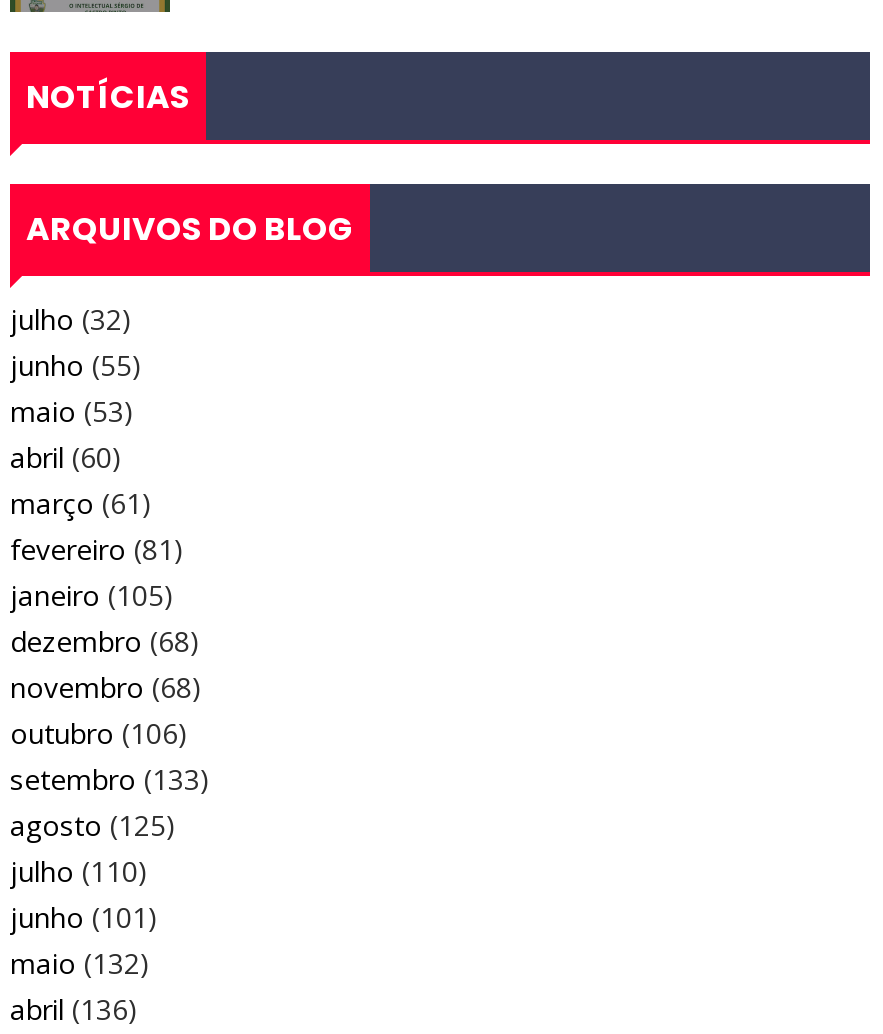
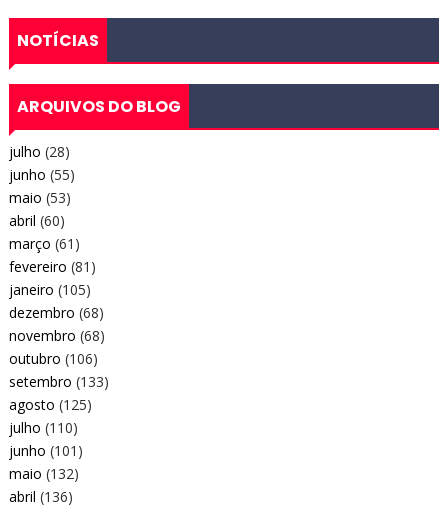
- julho (32)
+ julho (28)
